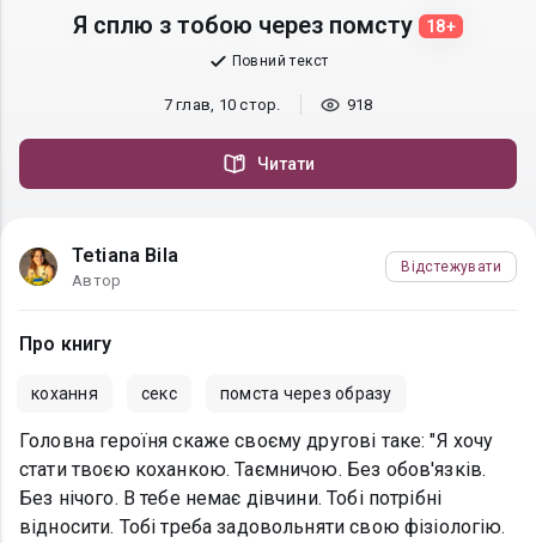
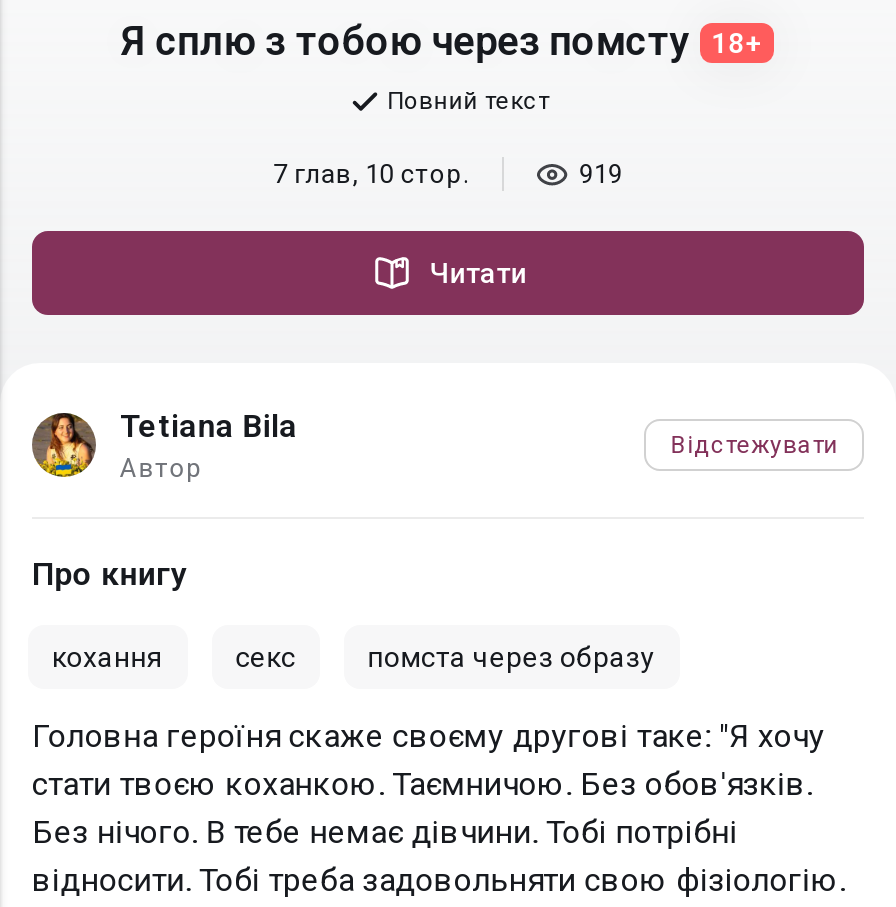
- 918
+ 919
